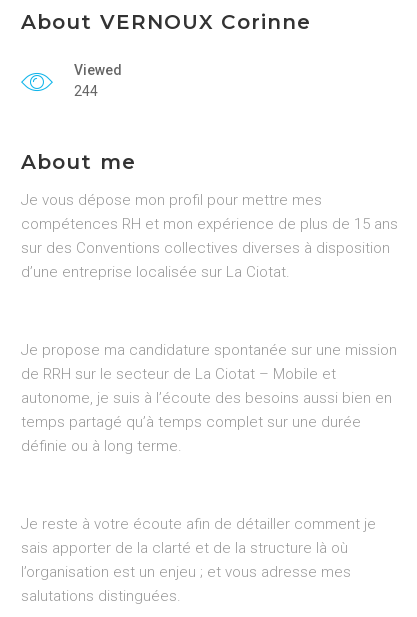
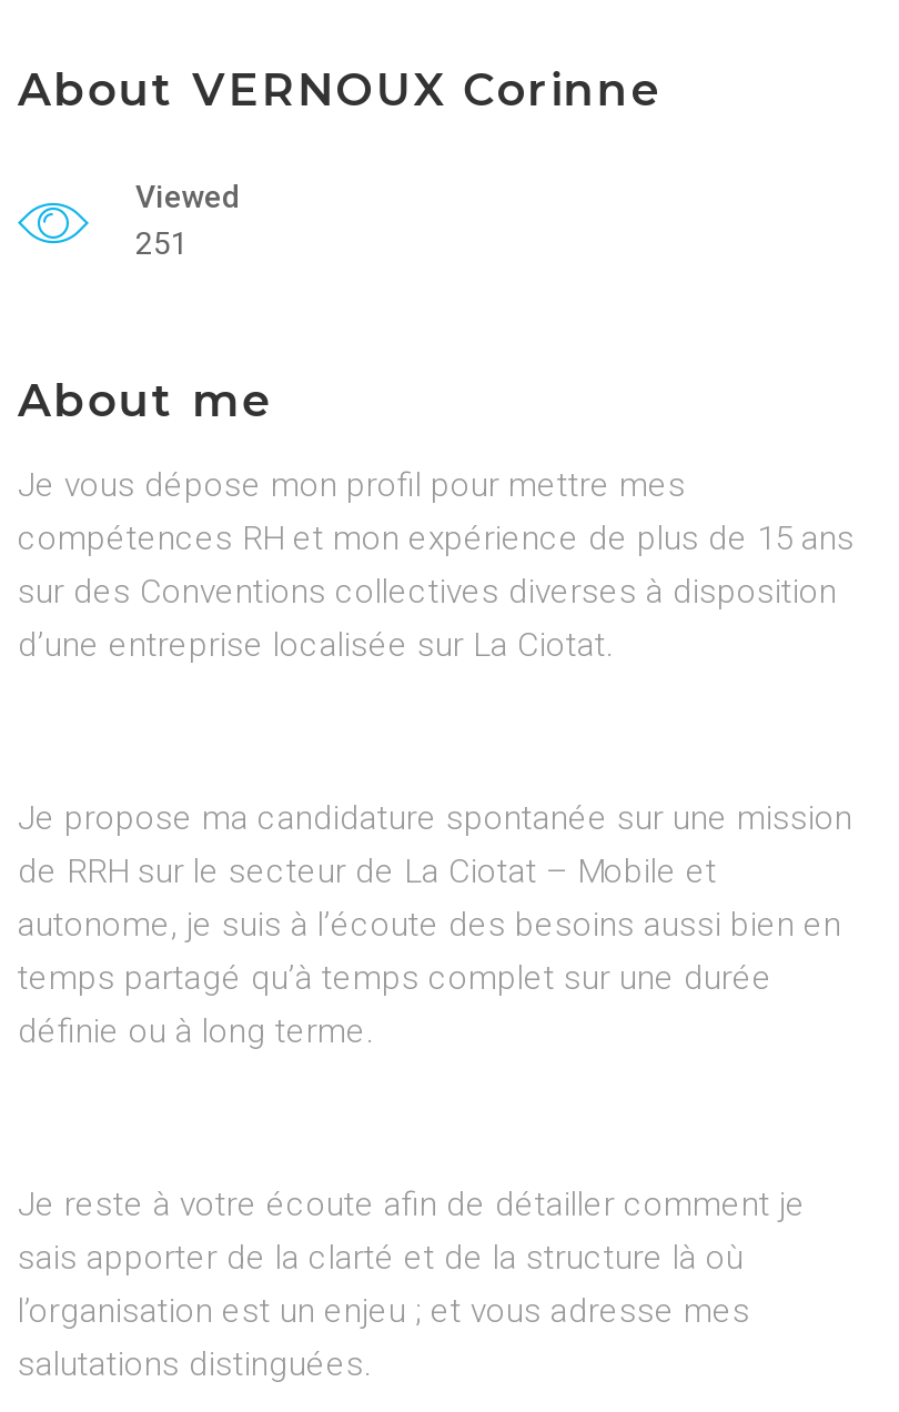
- 244
+ 251
